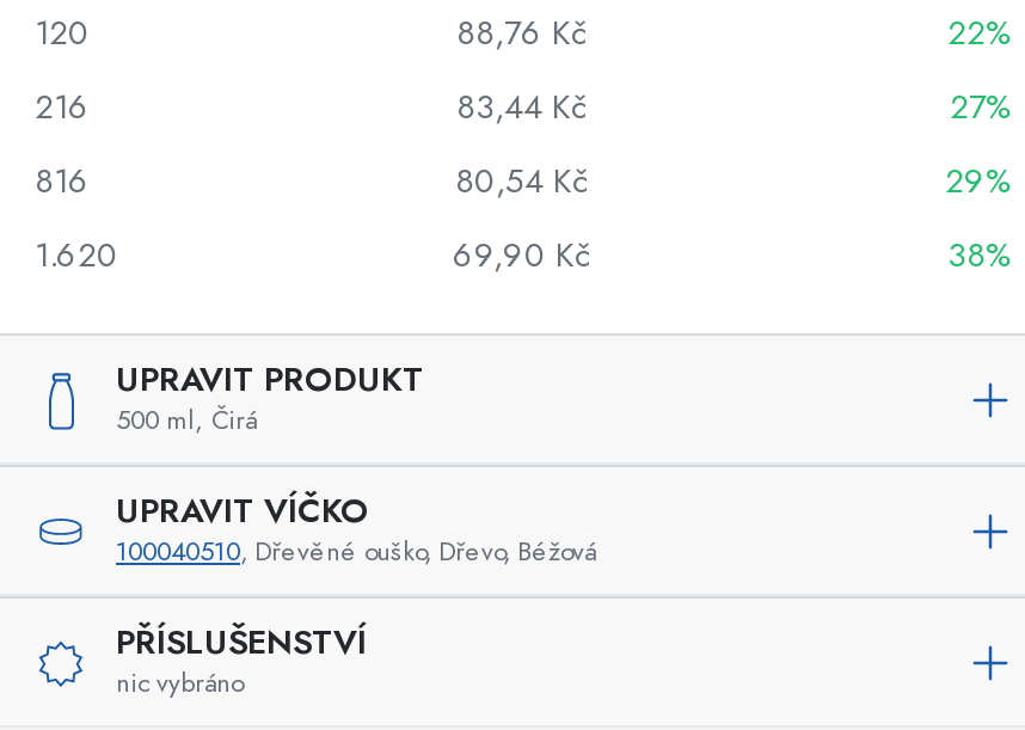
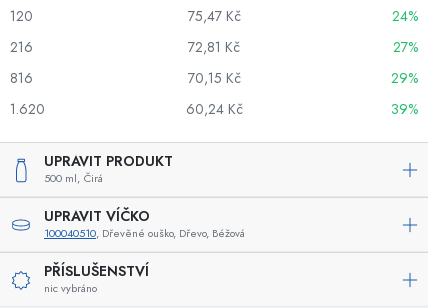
- 88,76 Kč
+ 75,47 Kč

- 22%
+ 24%

- 83,44 Kč
+ 72,81 Kč

- 80,54 Kč
+ 70,15 Kč

- 69,90 Kč
+ 60,24 Kč

- 38%
+ 39%
